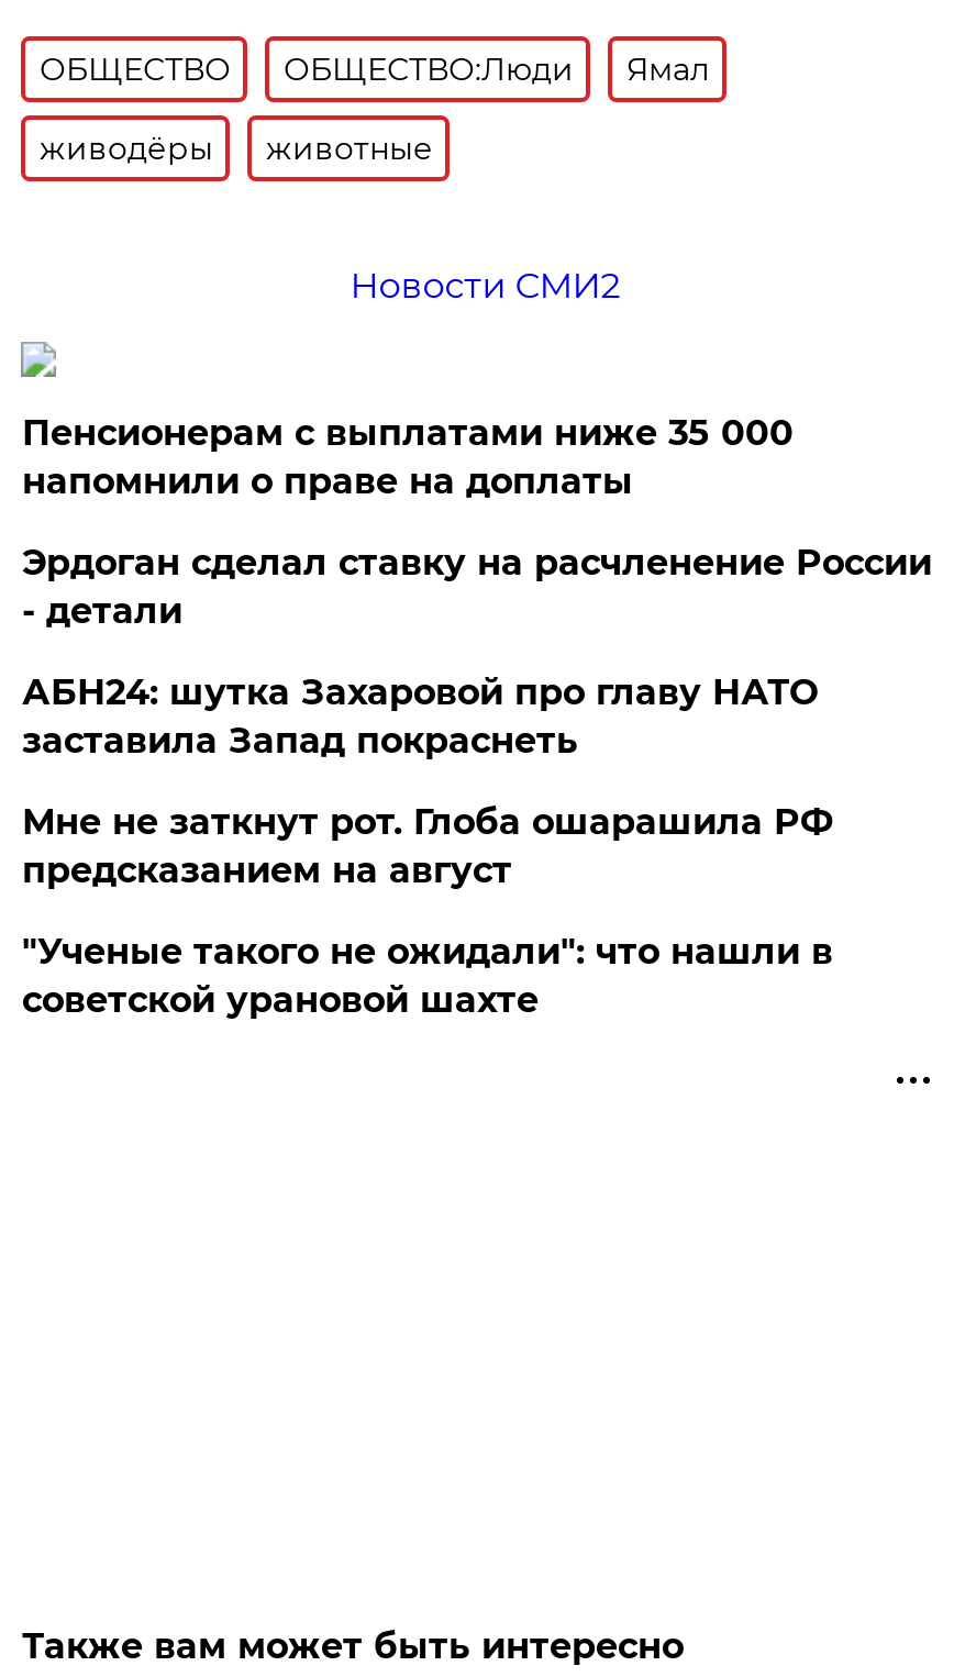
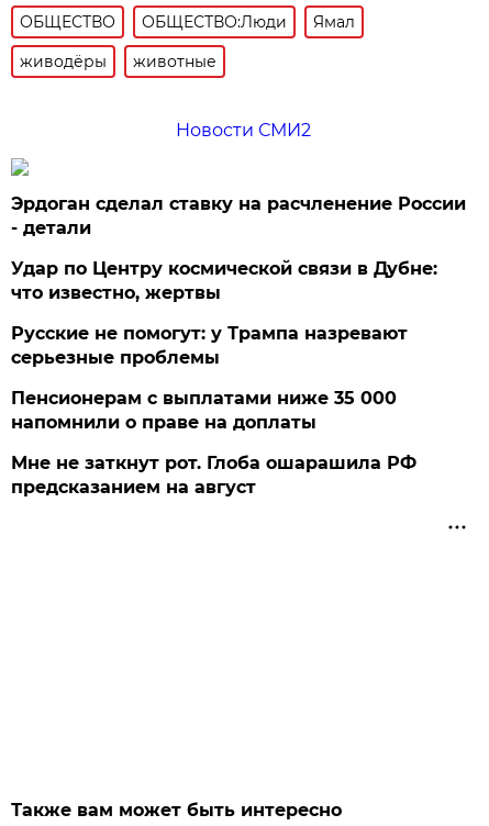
moved down: Пенсионерам с выплатами ниже 35 000 | напомнили о праве на доплаты

moved up: Эрдоган сделал ставку на расчленение России | - детали

- АБН24: шутка Захаровой про главу НАТО
- заставила Запад покраснеть
+ Удар по Центру космической связи в Дубне:
+ что известно, жертвы
+ Русские не помогут: у Трампа назревают
+ серьезные проблемы

moved down: Мне не заткнут рот. Глоба ошарашила РФ | предсказанием на август

- "Ученые такого не ожидали": что нашли в
- советской урановой шахте
